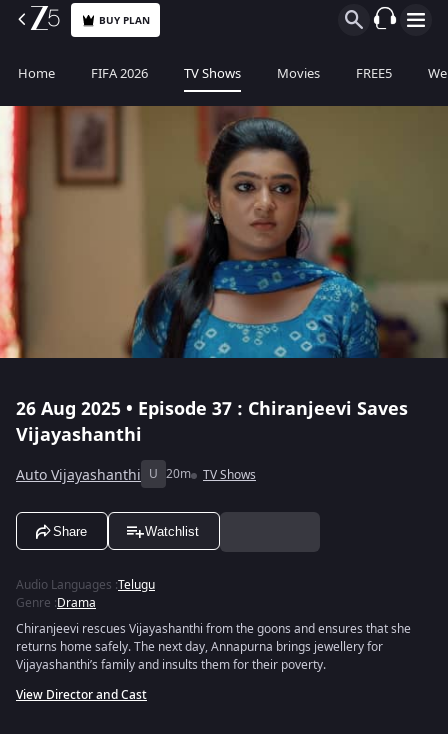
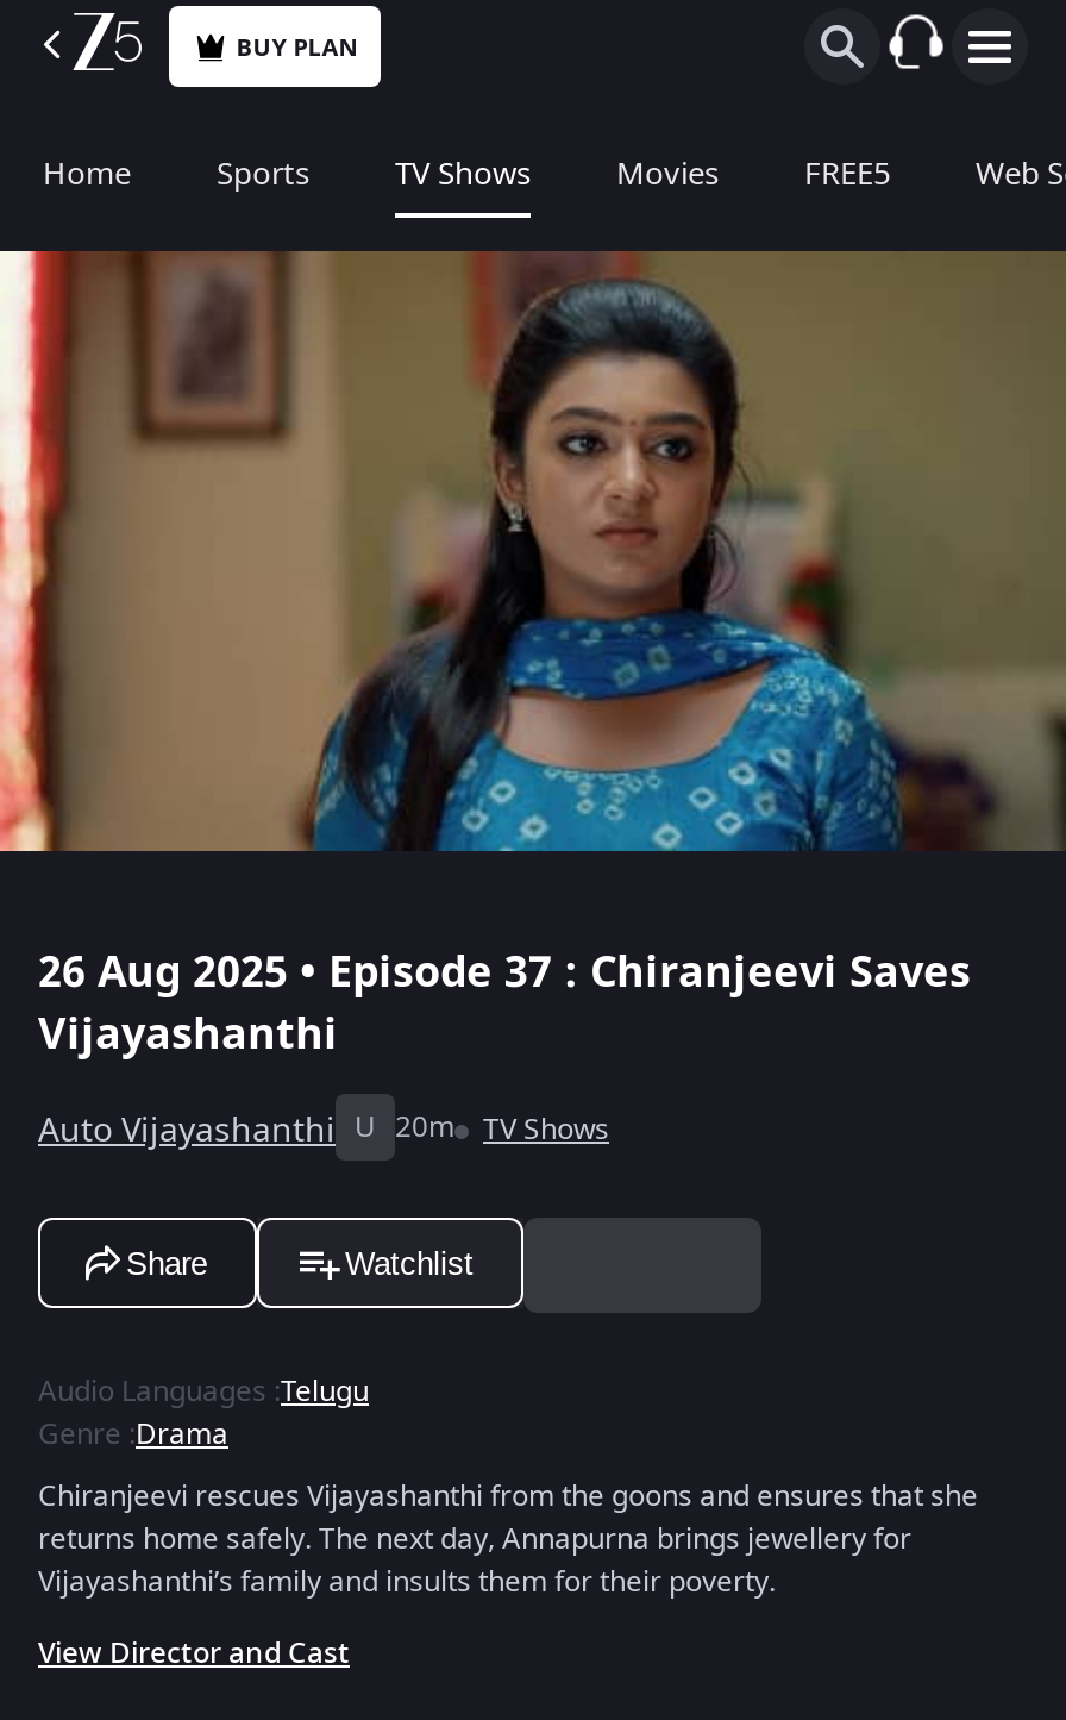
- FIFA 2026
+ Sports
